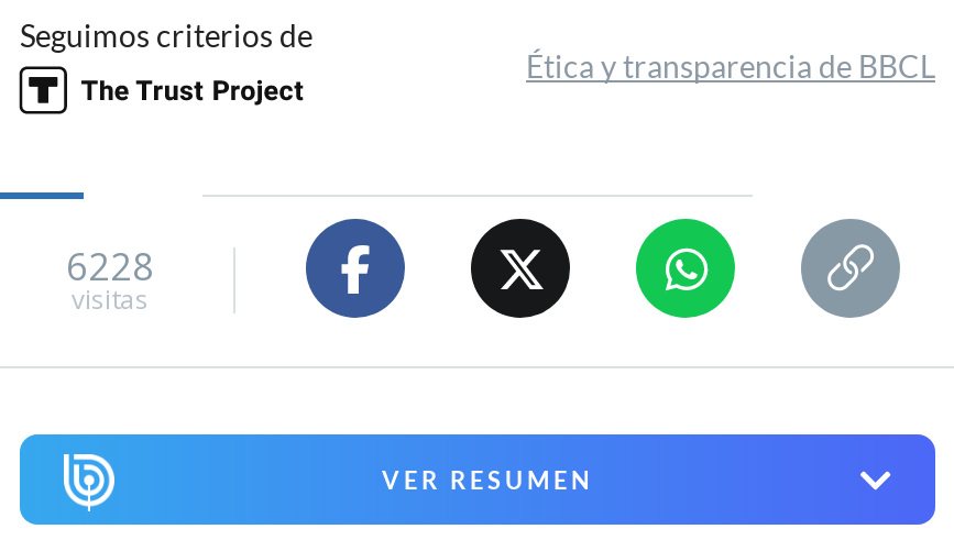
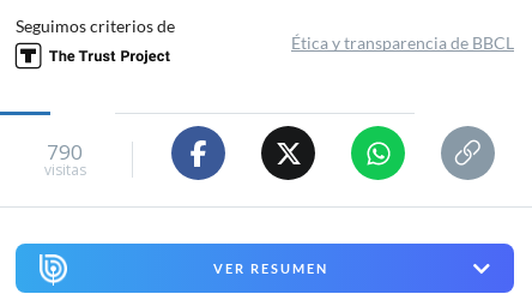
- 6228
+ 790
